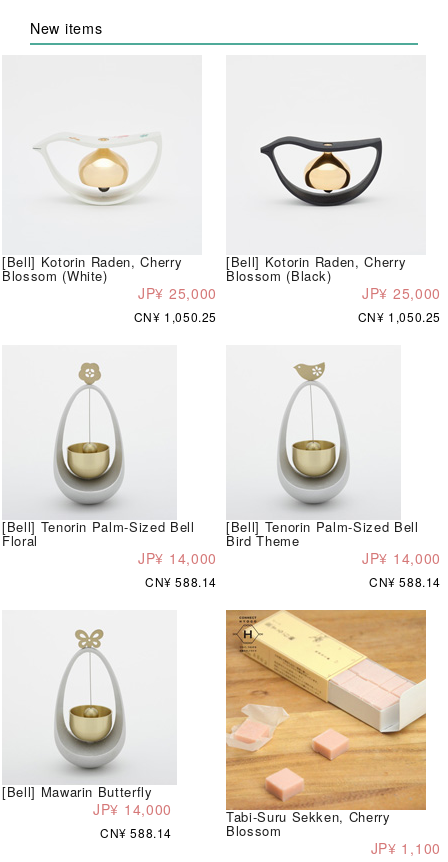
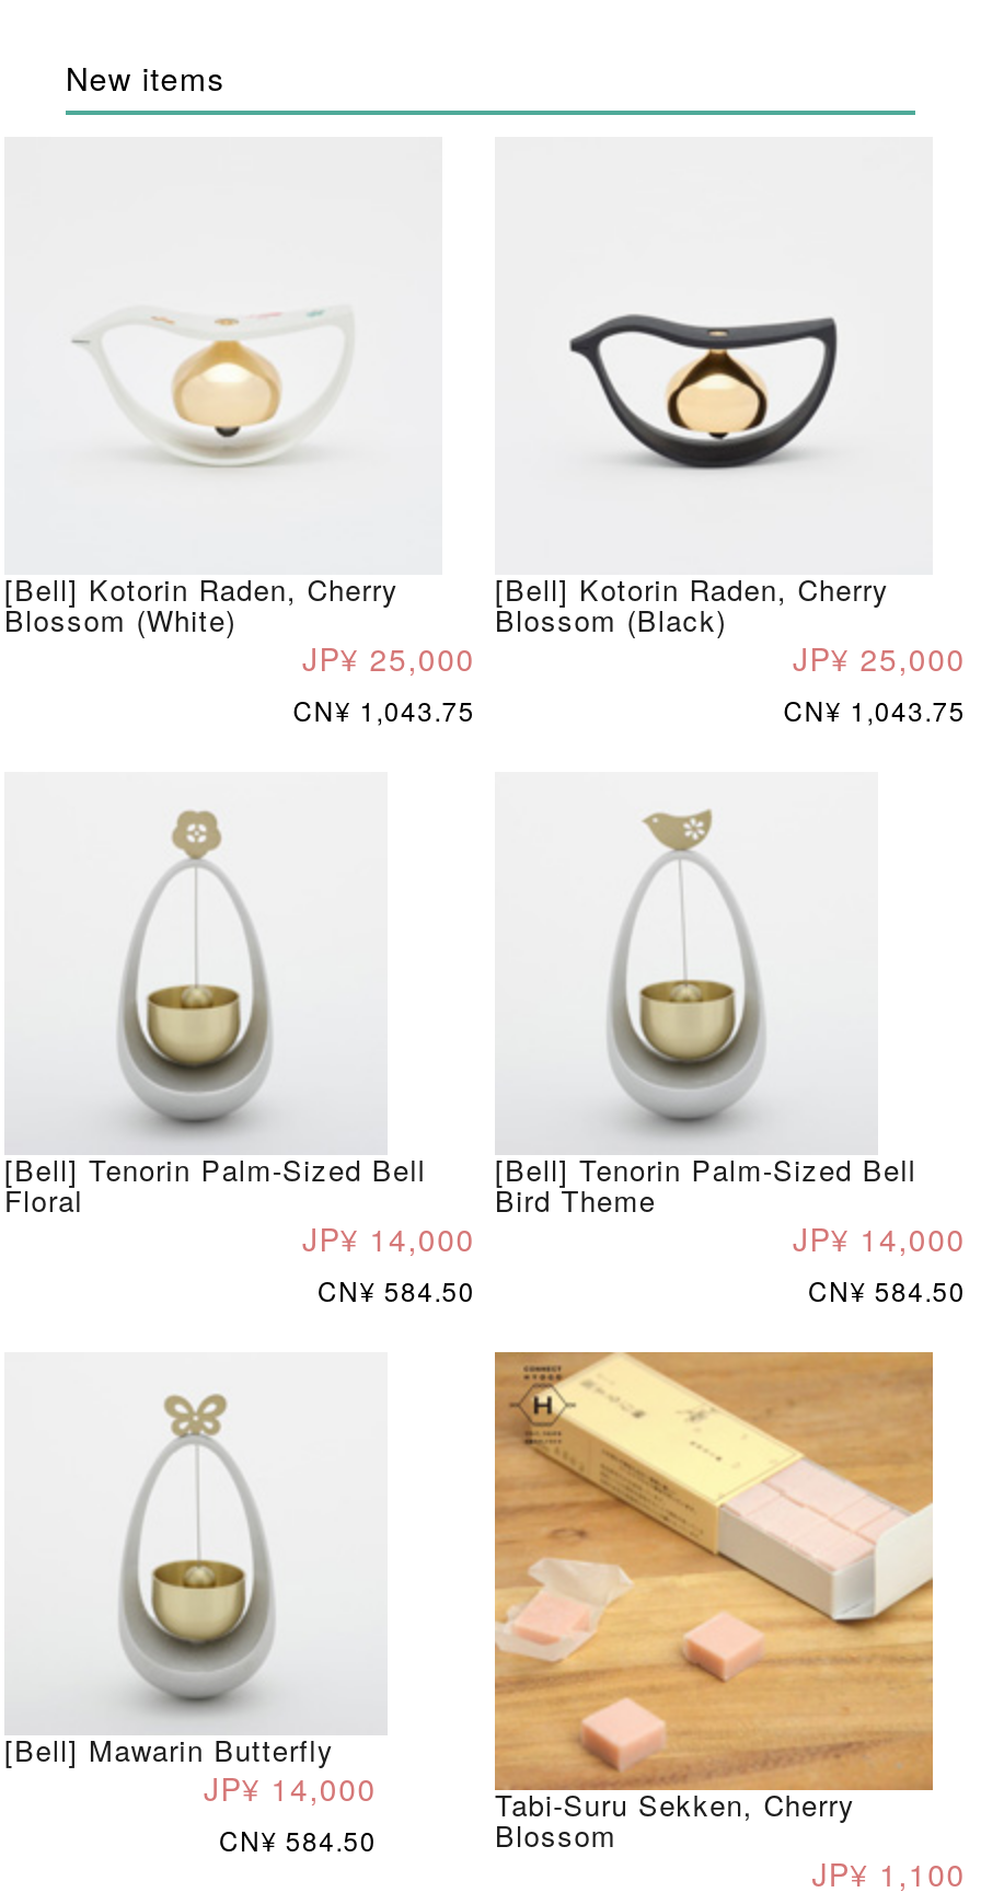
- CN¥ 1,050.25
+ CN¥ 1,043.75

- CN¥ 1,050.25
+ CN¥ 1,043.75

- CN¥ 588.14
+ CN¥ 584.50

- CN¥ 588.14
+ CN¥ 584.50

- CN¥ 588.14
+ CN¥ 584.50
